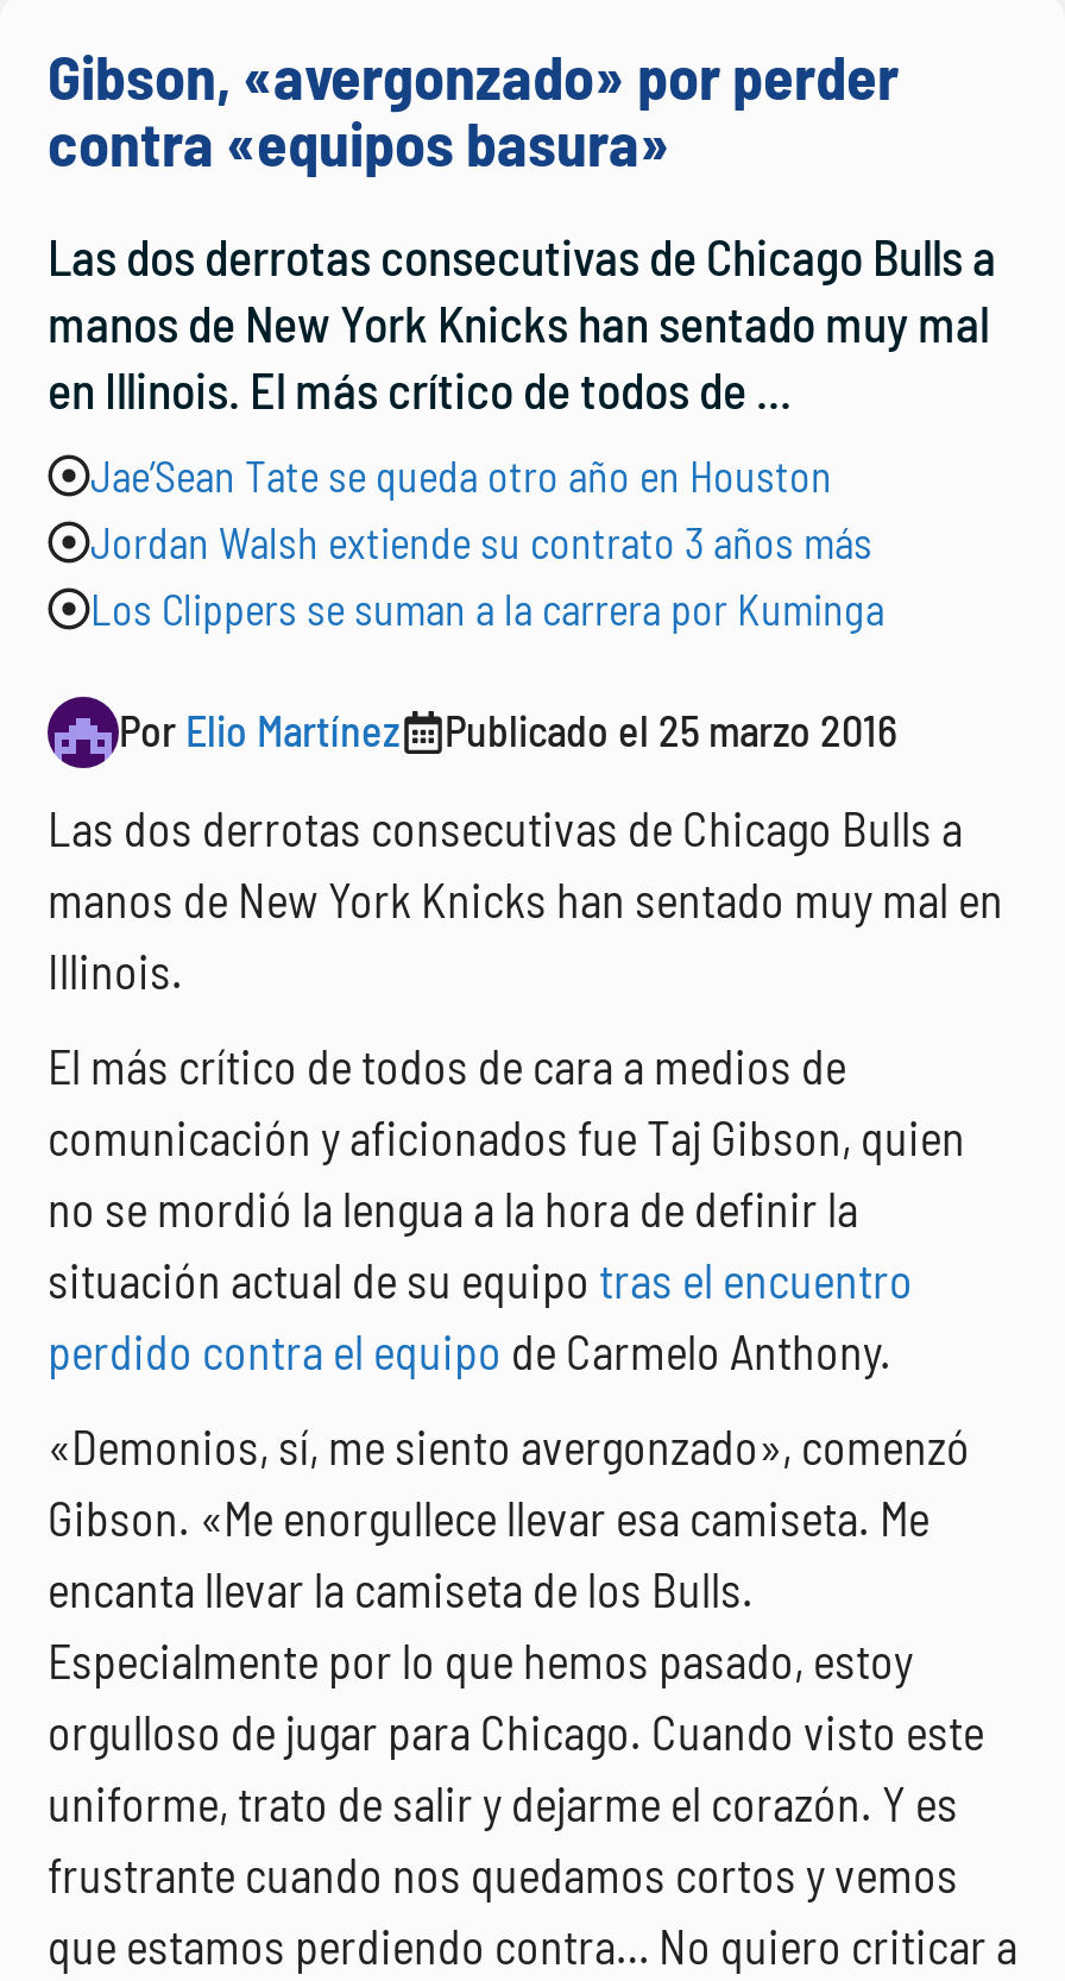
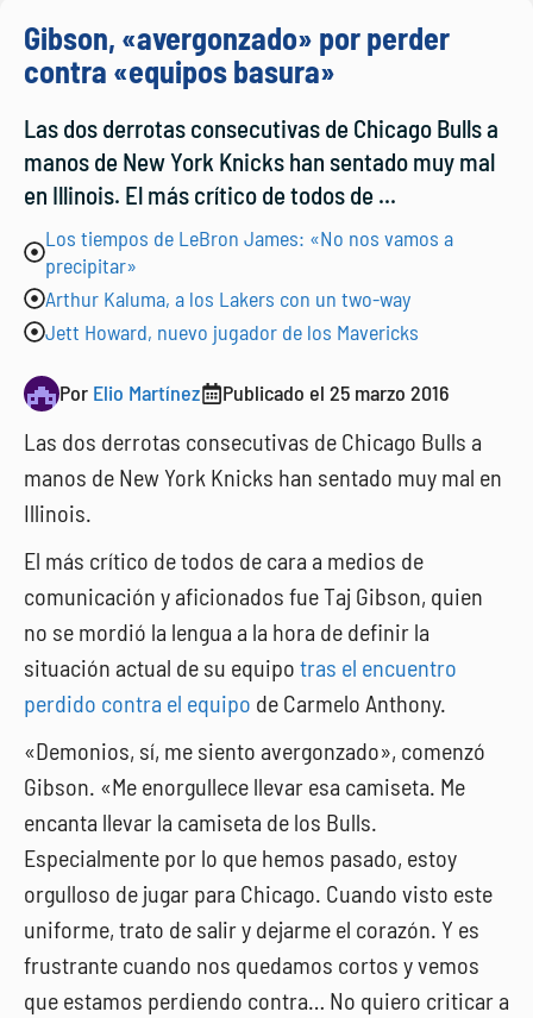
- Jae’Sean Tate se queda otro año en Houston
- Jordan Walsh extiende su contrato 3 años más
- Los Clippers se suman a la carrera por Kuminga
+ Los tiempos de LeBron James: «No nos vamos a
+ precipitar»
+ Arthur Kaluma, a los Lakers con un two-way
+ Jett Howard, nuevo jugador de los Mavericks
